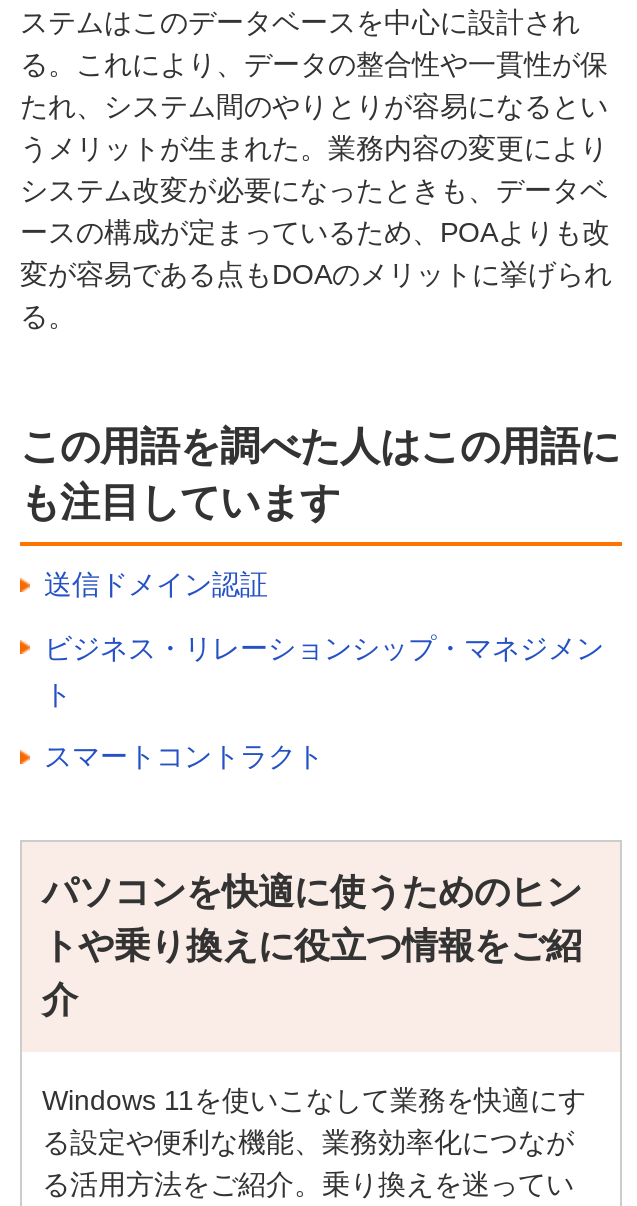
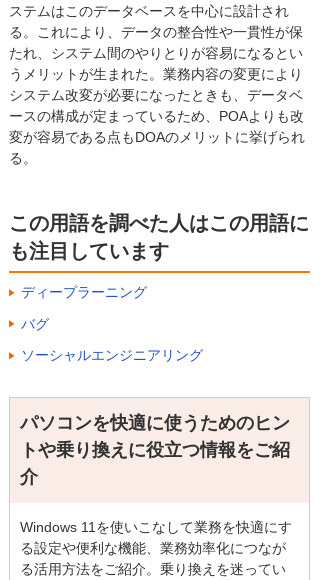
- 送信ドメイン認証
+ ディープラーニング

- ビジネス・リレーションシップ・マネジメン
- ト
+ バグ

- スマートコントラクト
+ ソーシャルエンジニアリング
